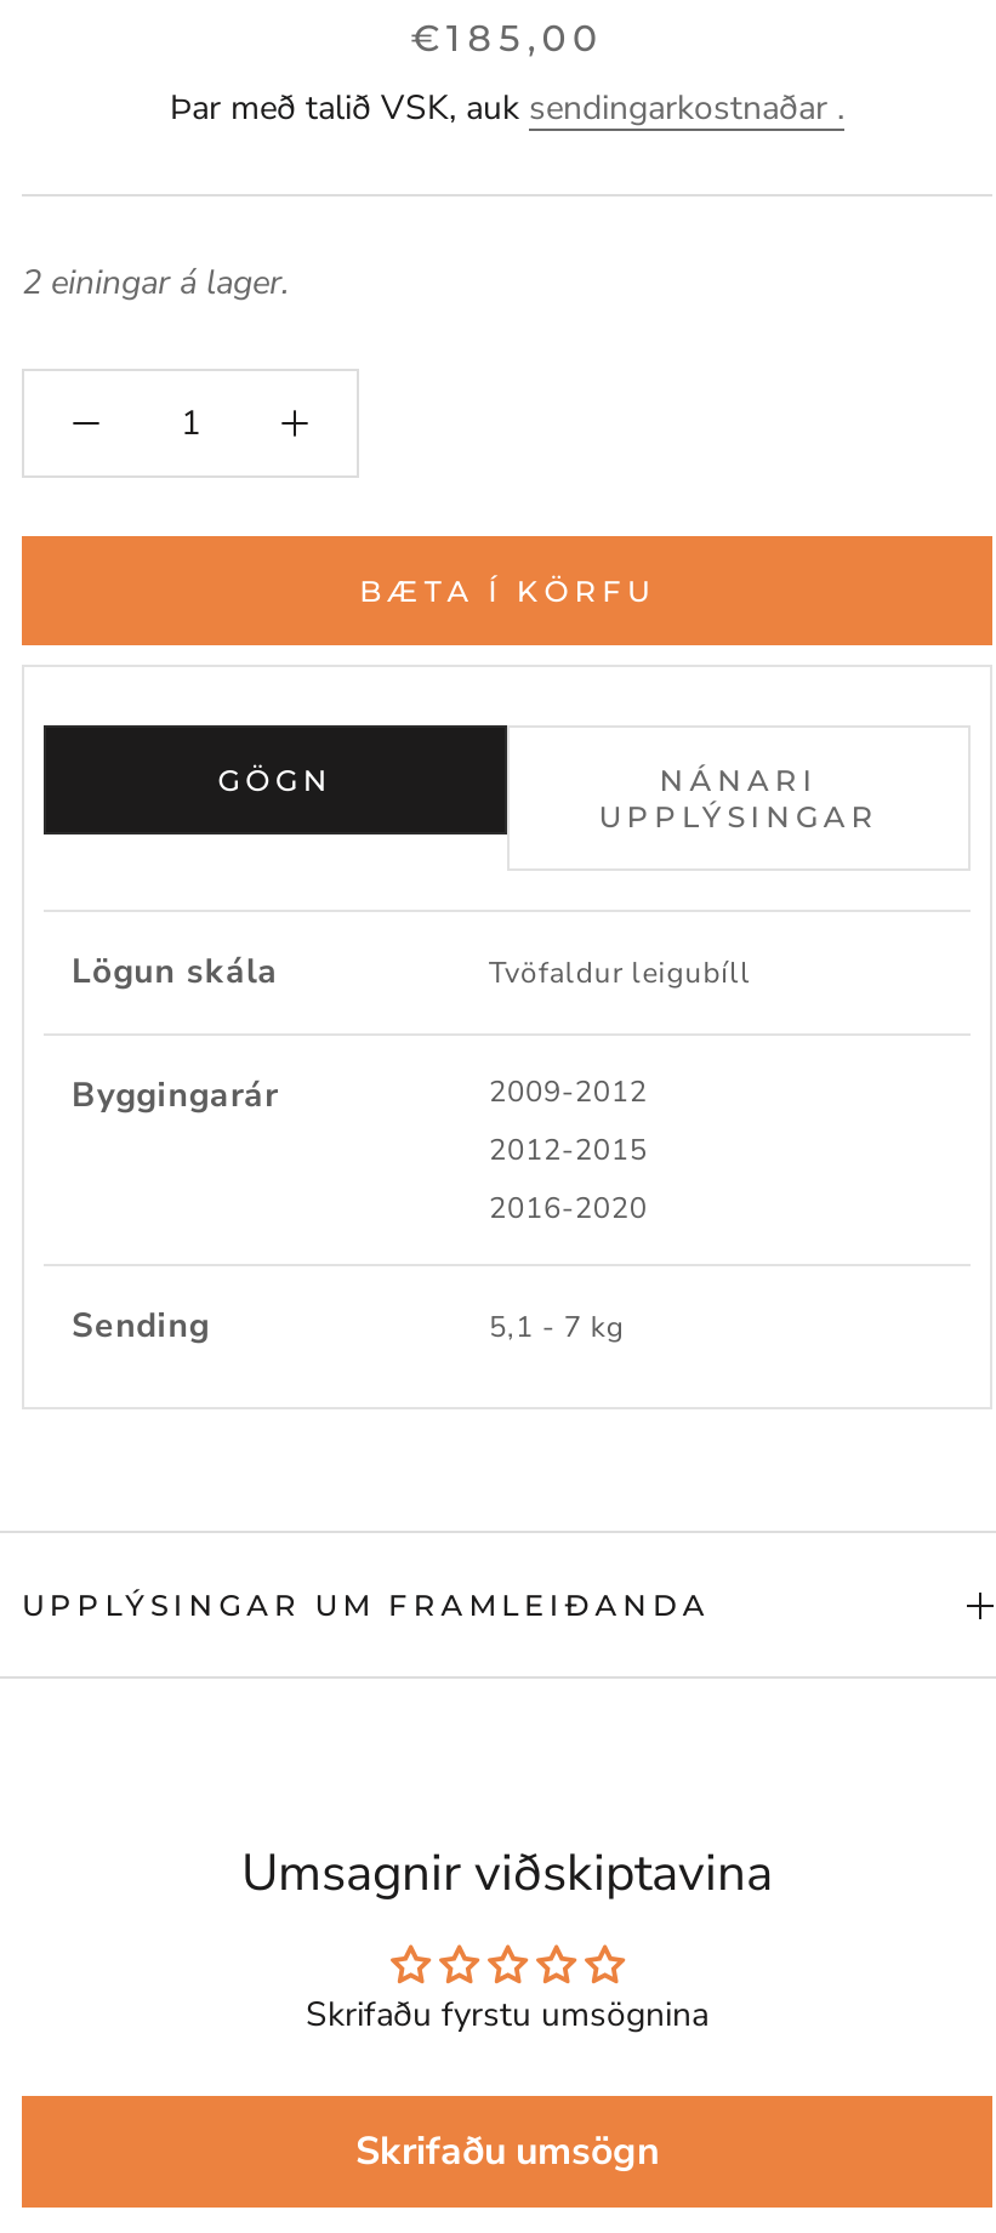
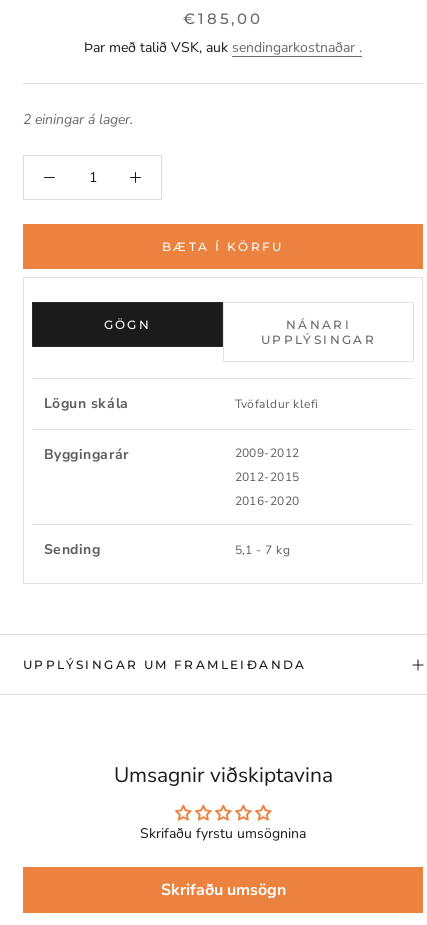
- Tvöfaldur leigubíll
+ Tvöfaldur klefi
